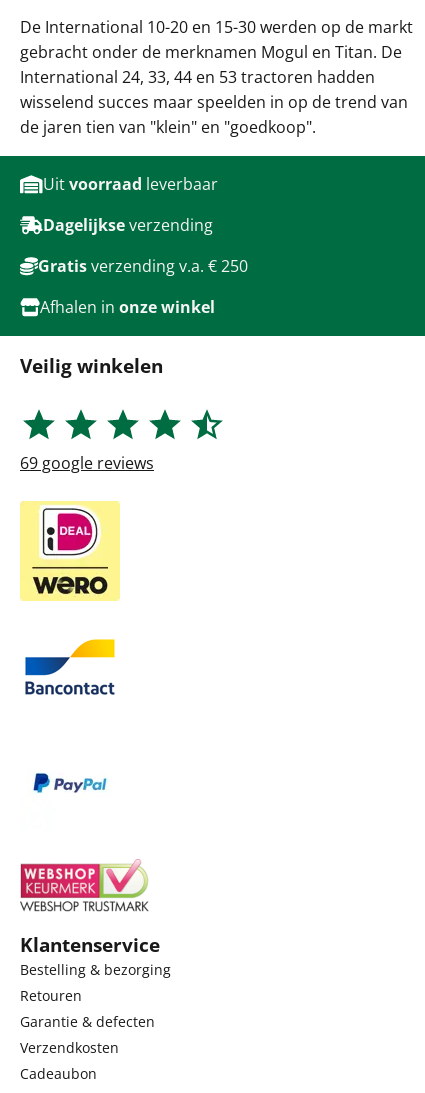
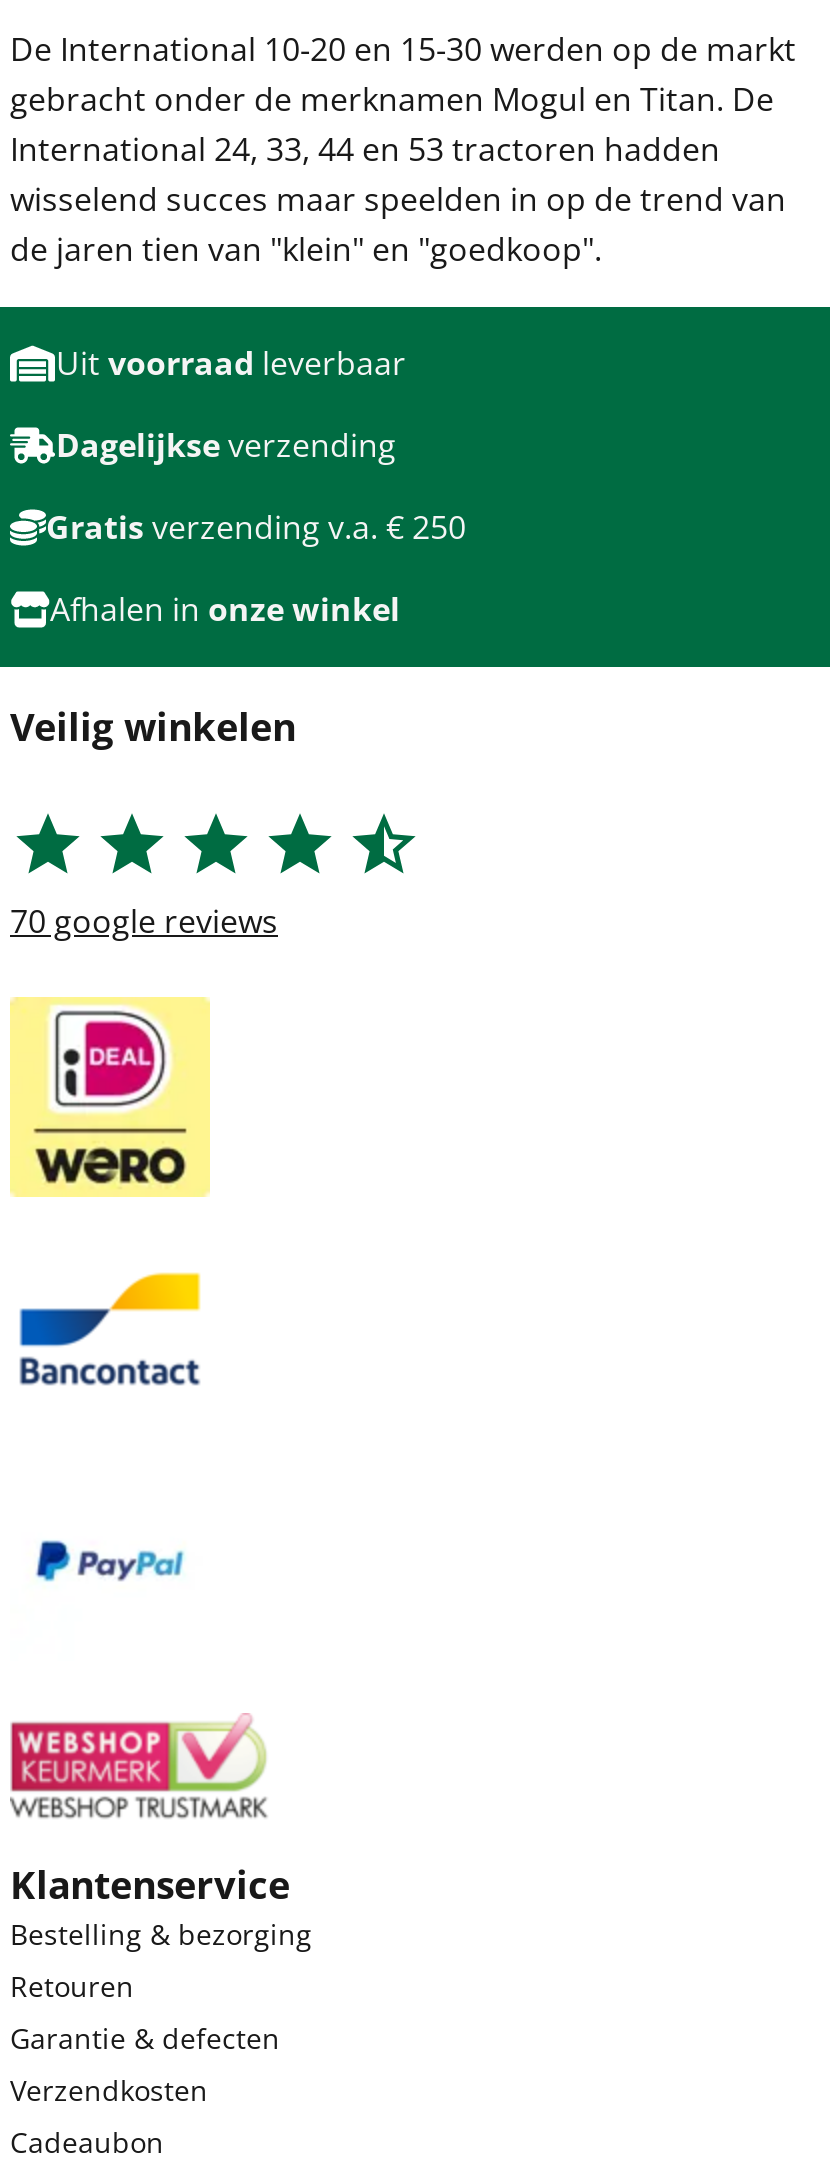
- 69 google reviews
+ 70 google reviews
